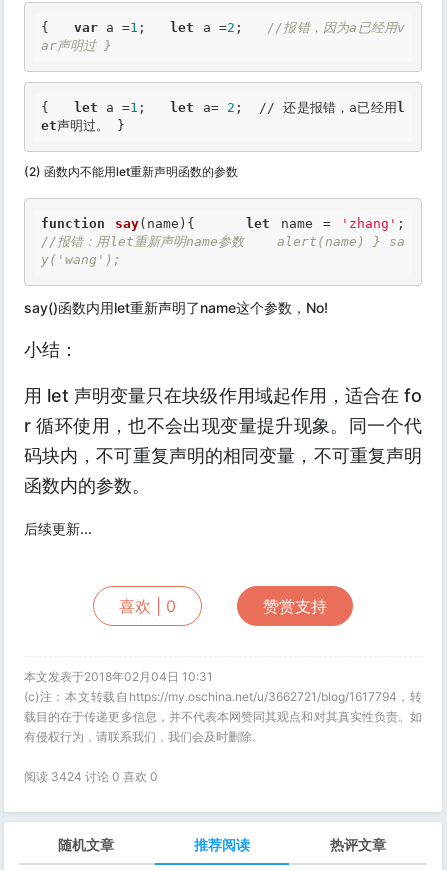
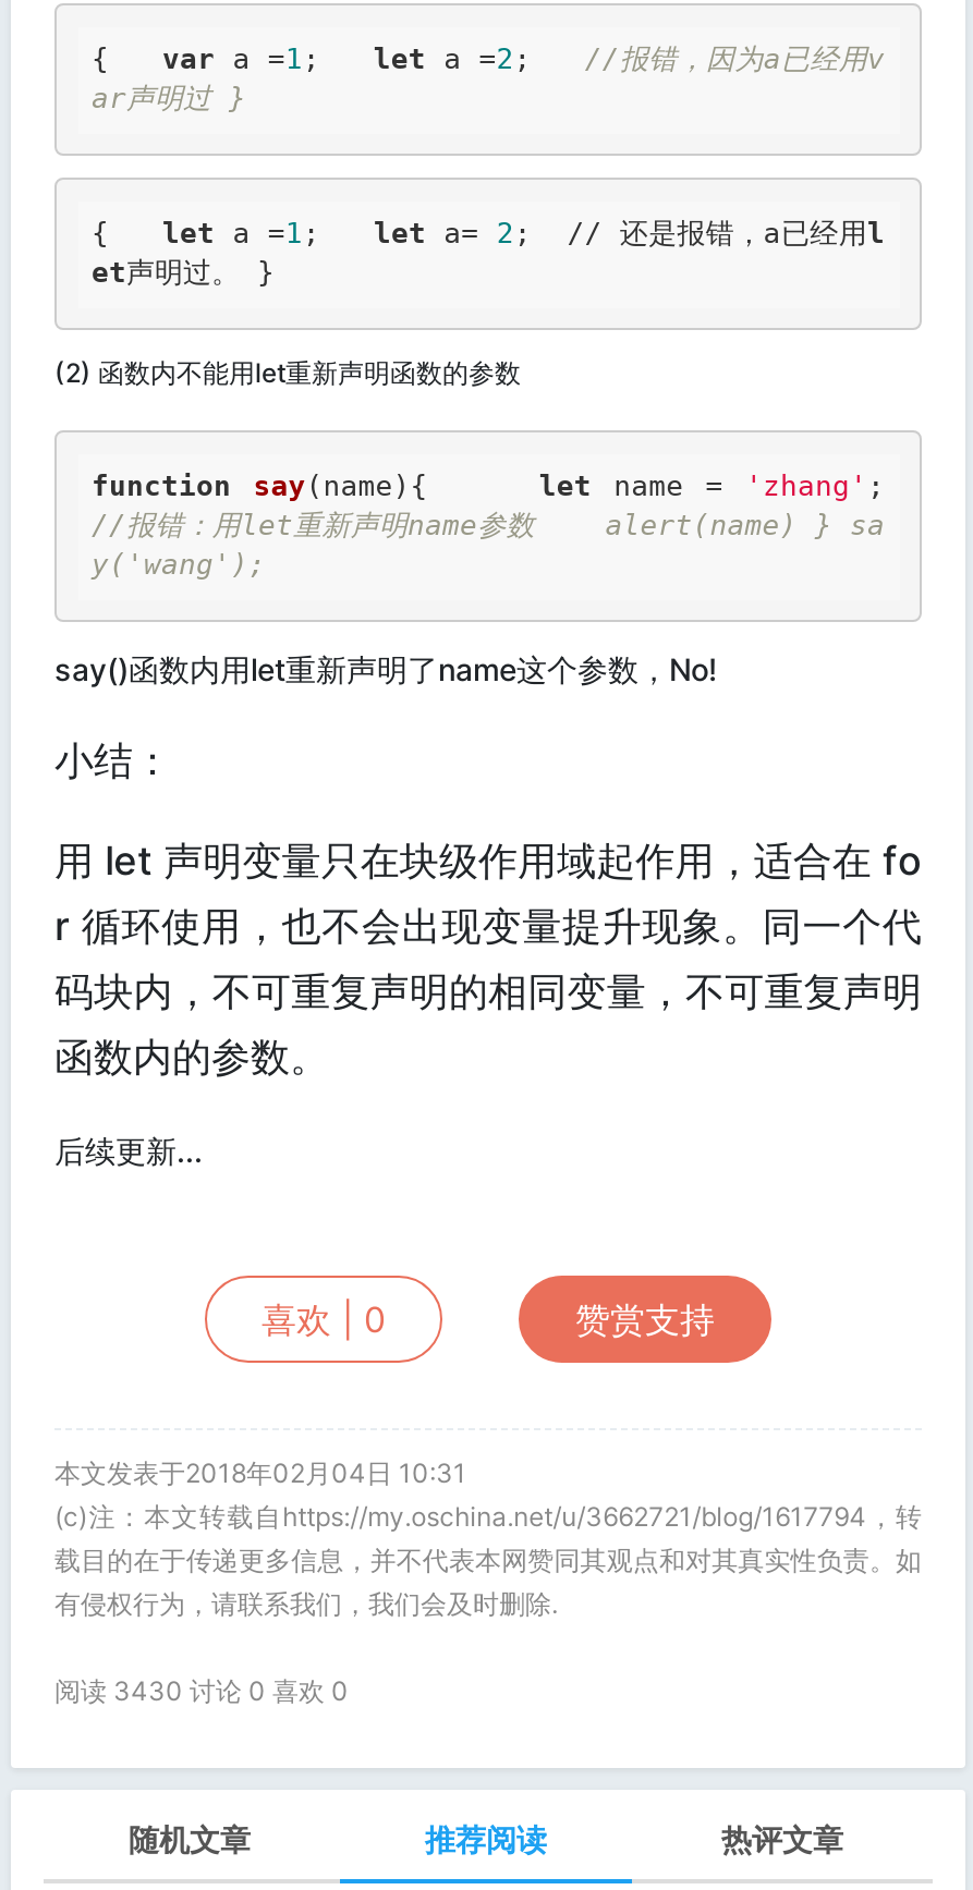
- 阅读 3424 讨论 0 喜欢0
+ 阅读 3430 讨论 0 喜欢0
